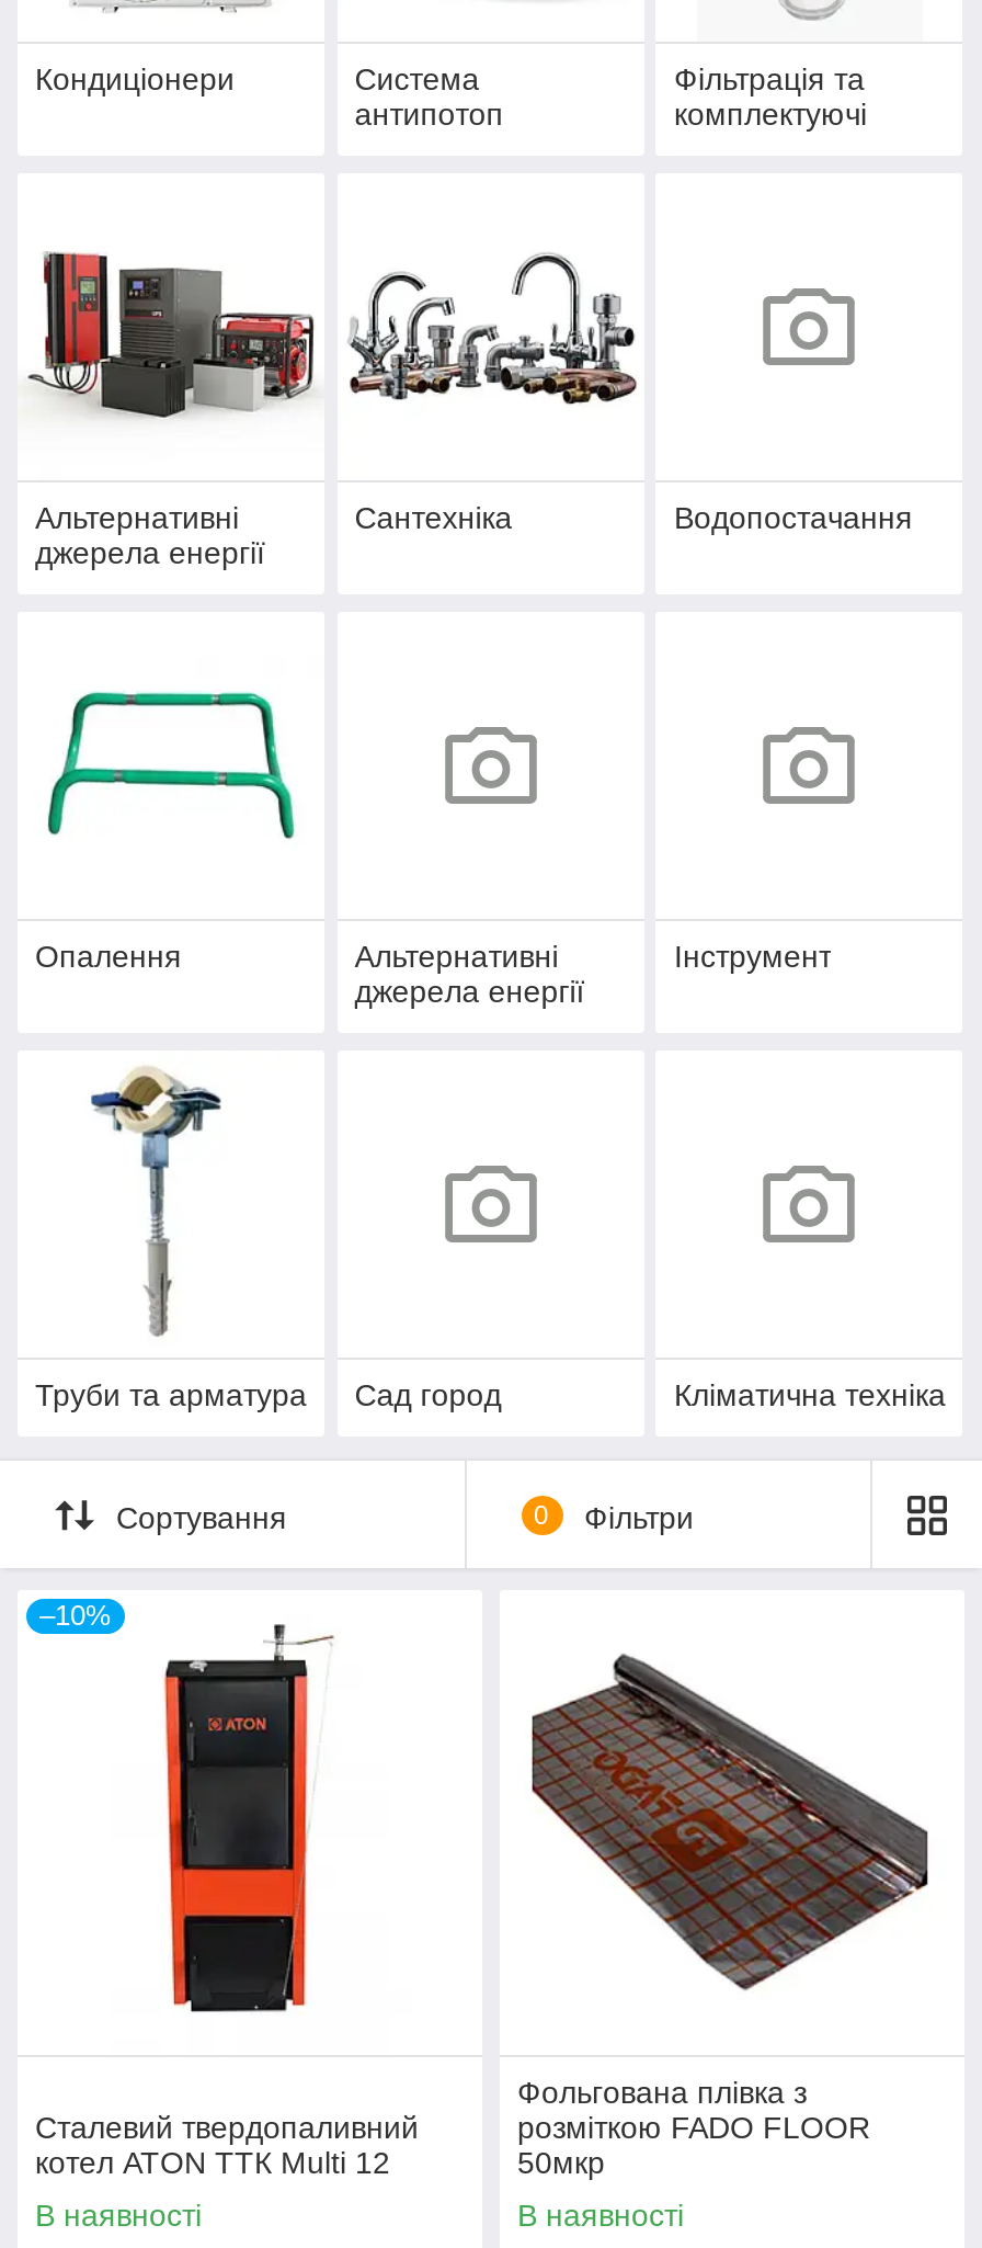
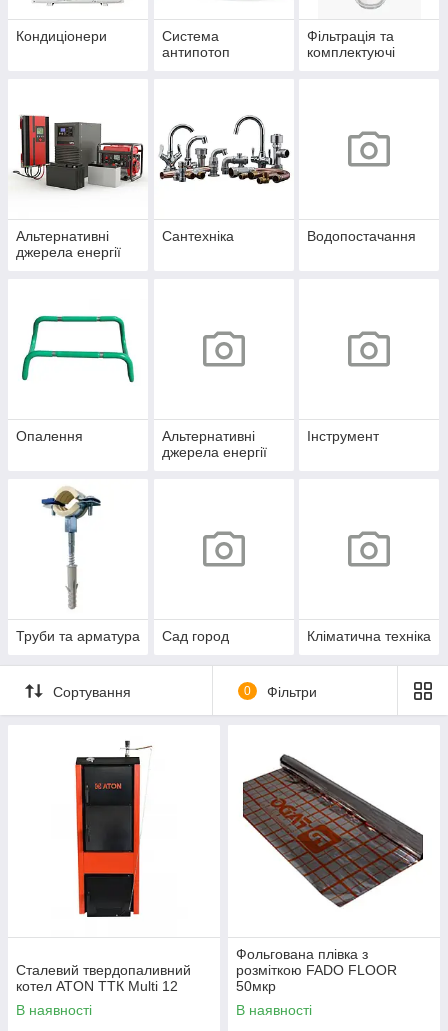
- –10%
